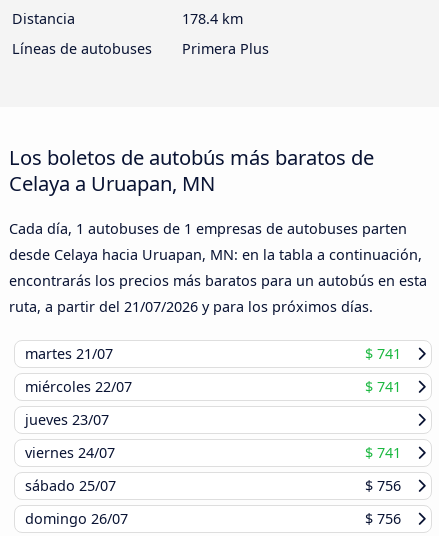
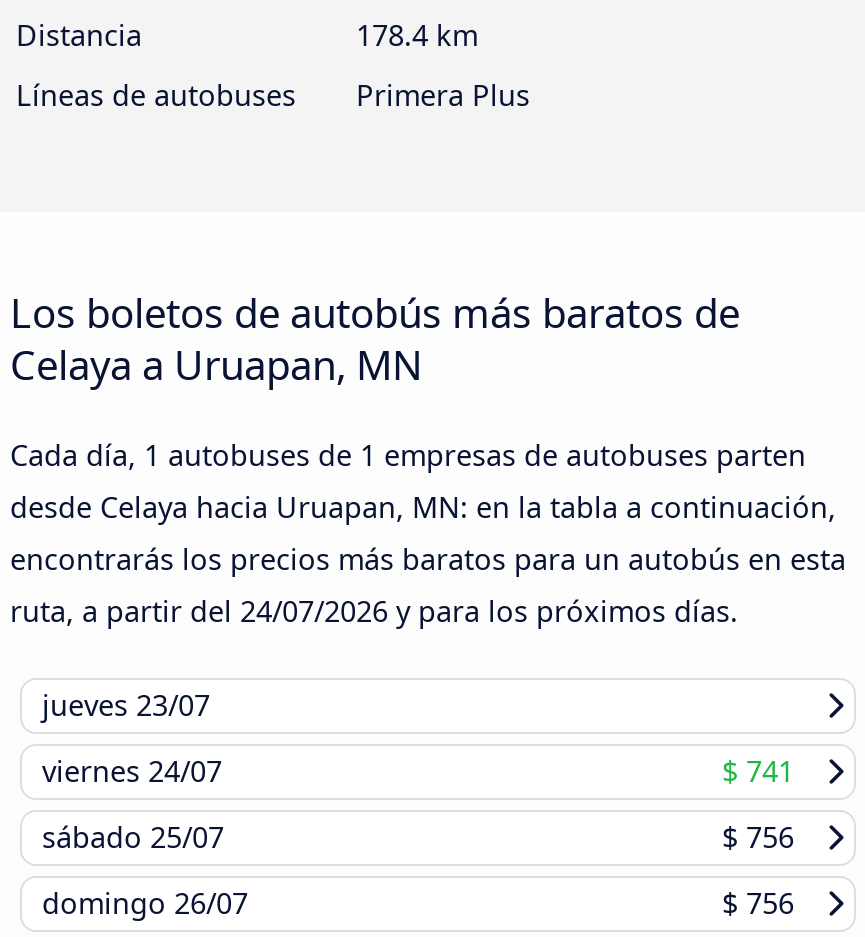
- ruta, a partir del 21/07/2026 y para los próximos días.
- martes 21/07
- $ 741
- miércoles 22/07
- $ 741
+ ruta, a partir del 24/07/2026 y para los próximos días.
